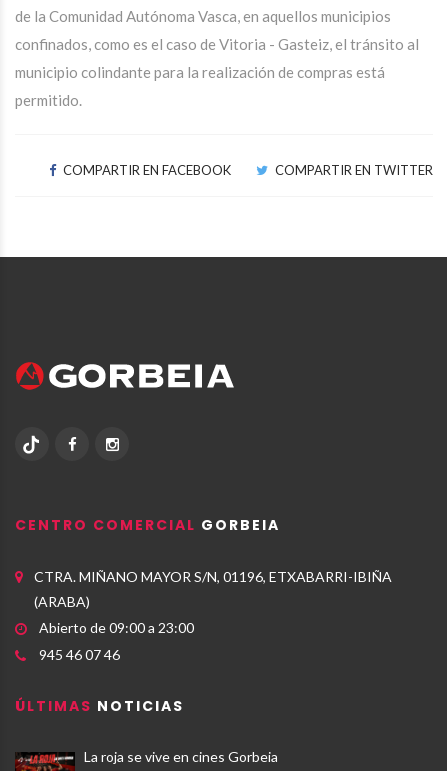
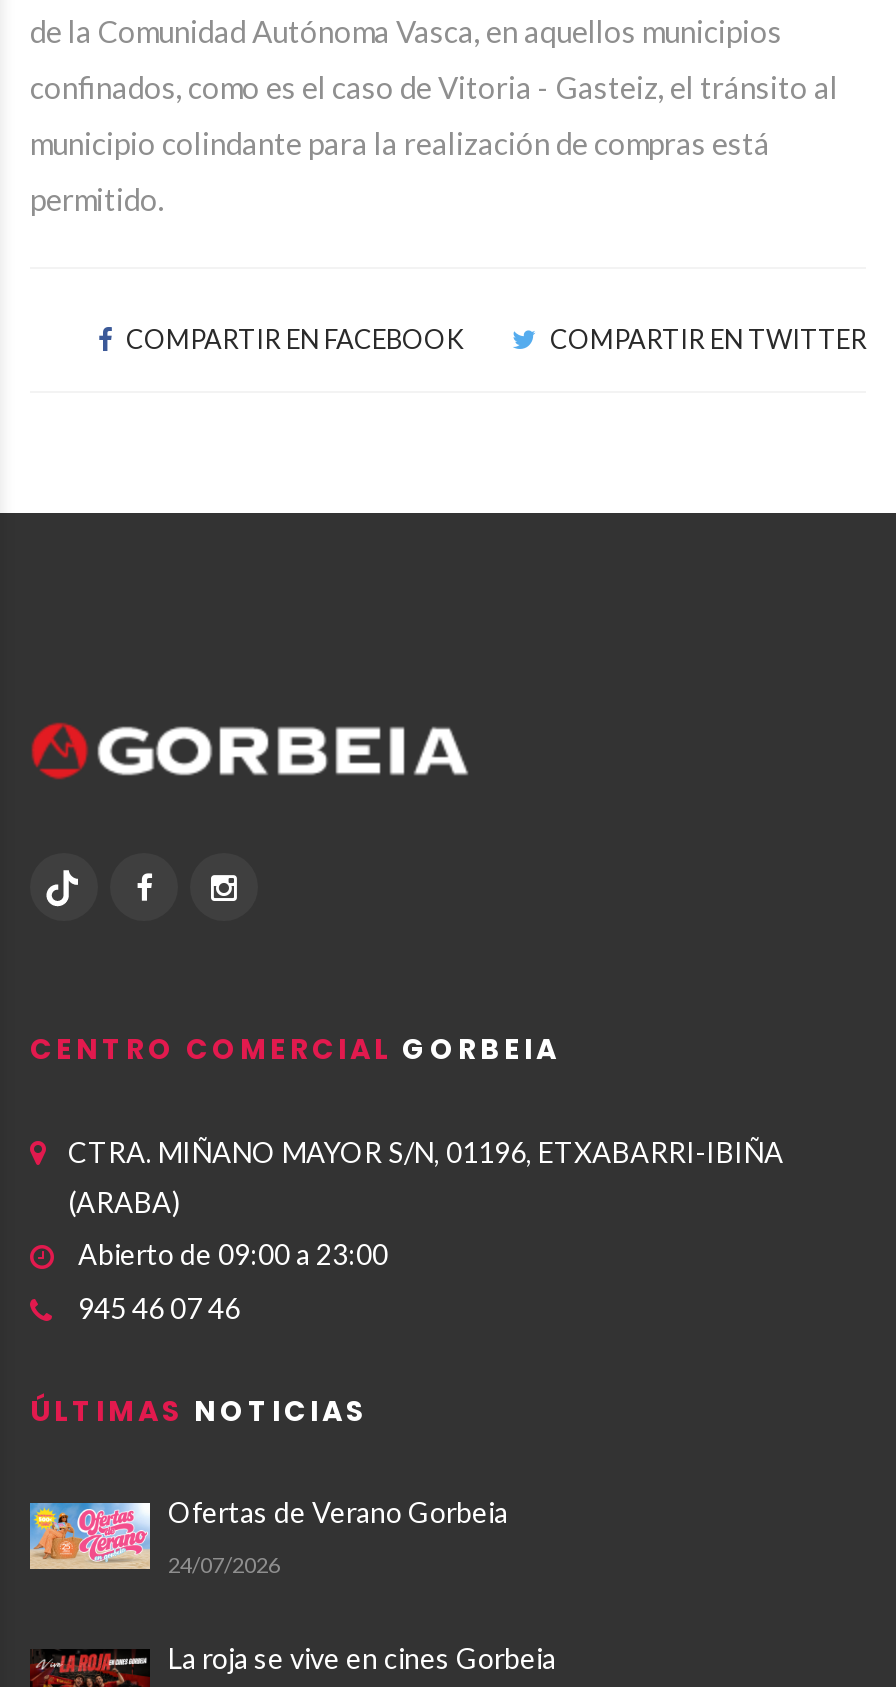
+ [image]
+ Ofertas de Verano Gorbeia
+ 24/07/2026
